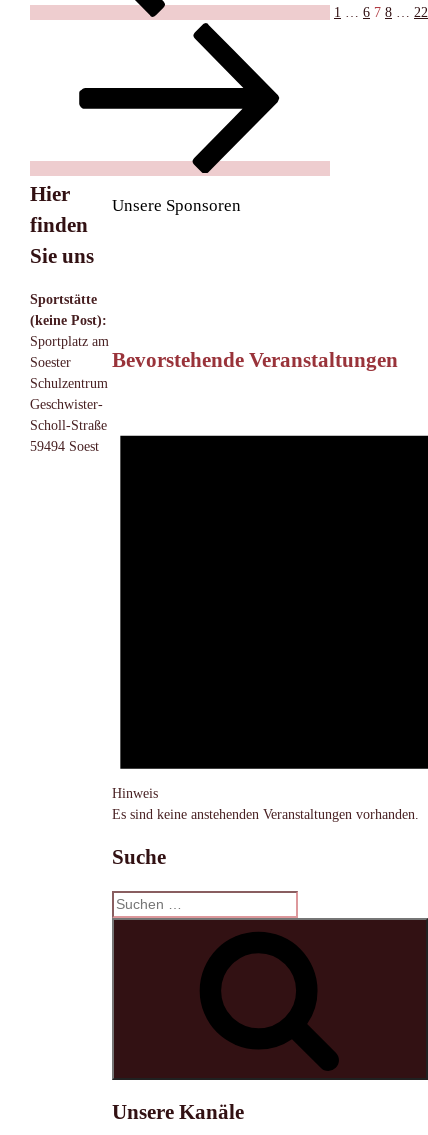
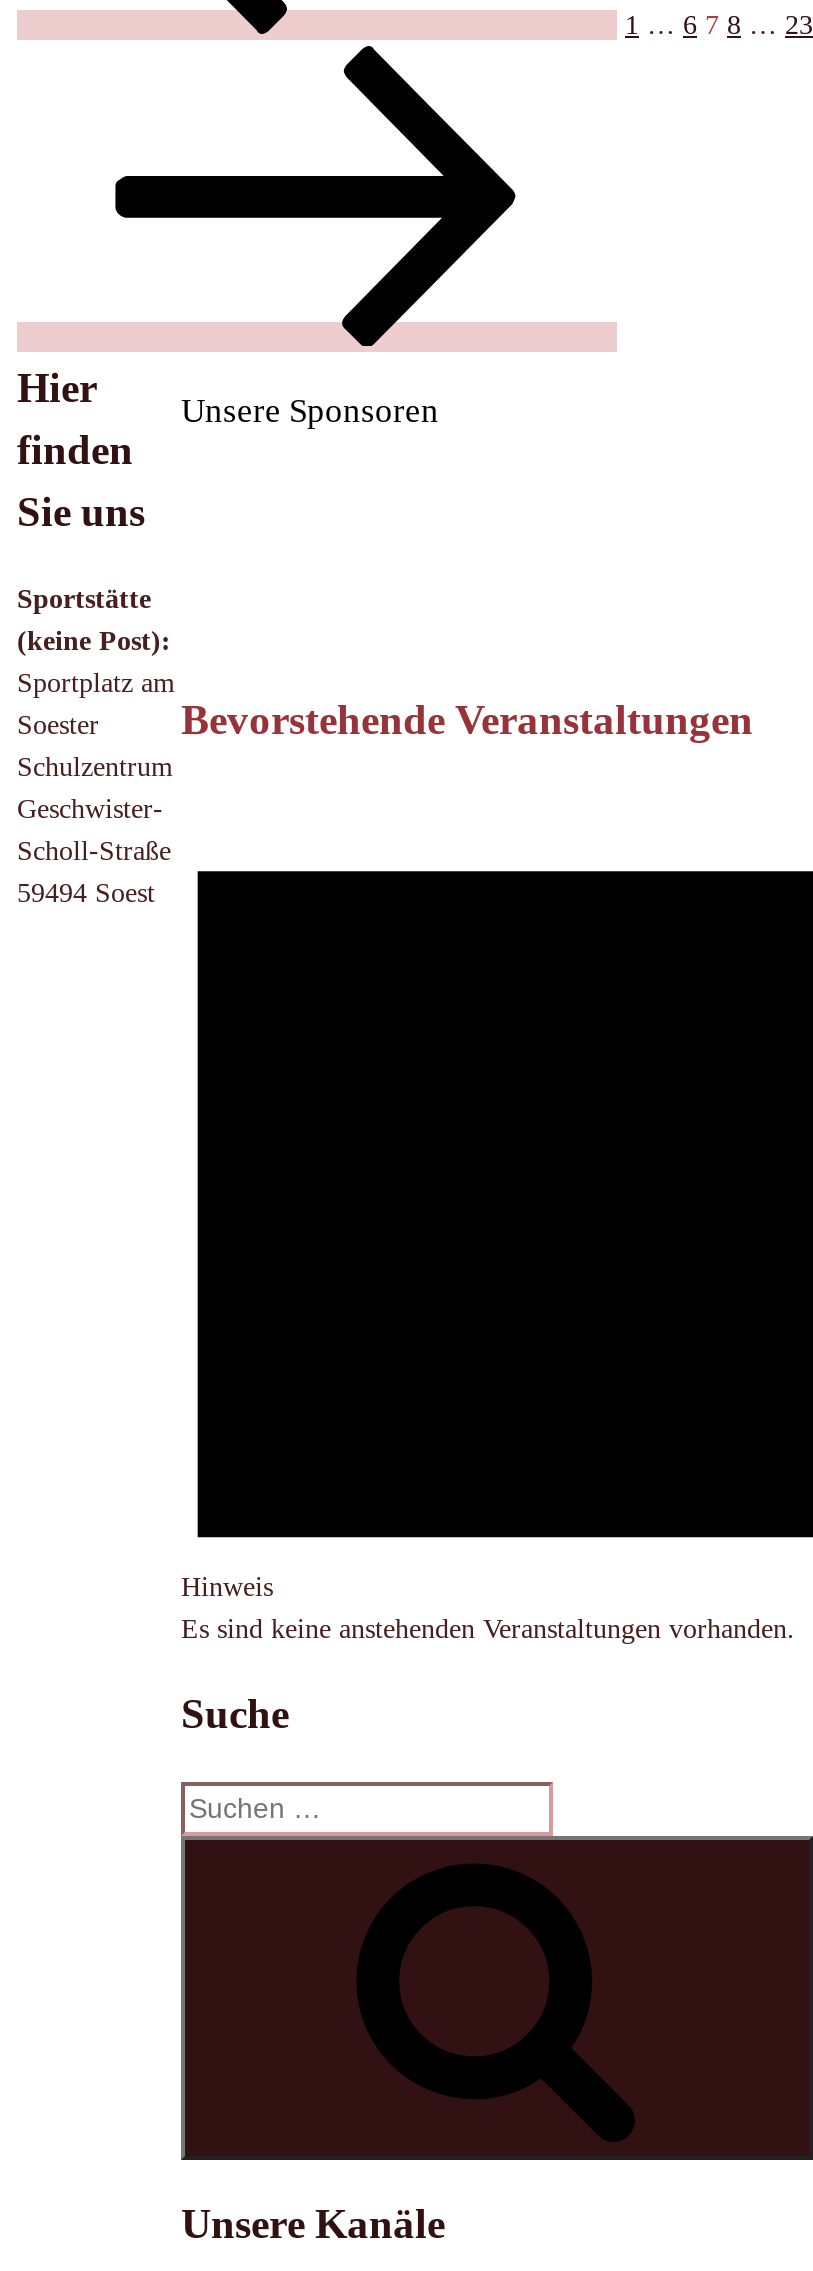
- 1 … 6 7 8 … 22
+ 1 … 6 7 8 … 23
